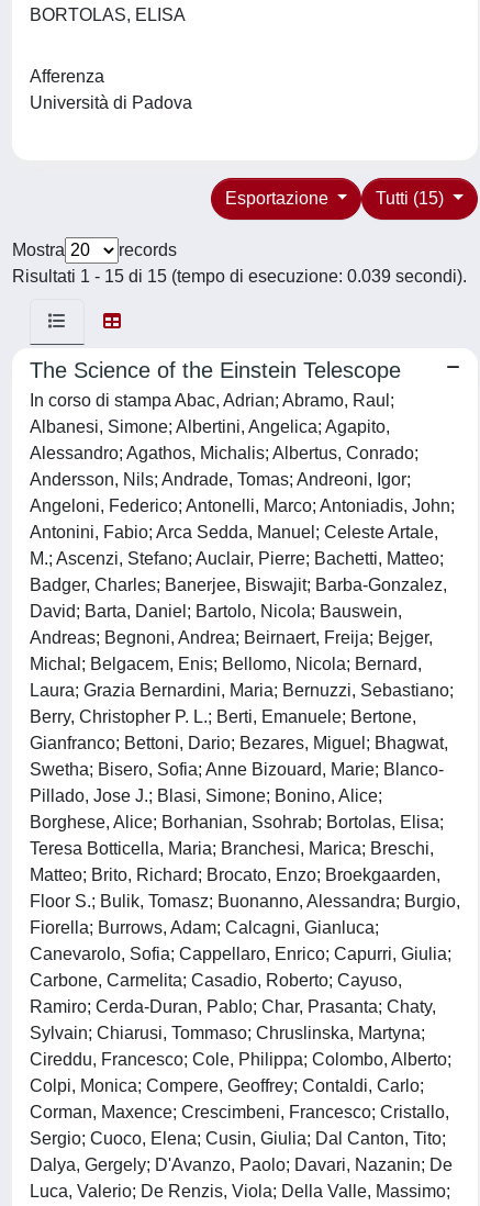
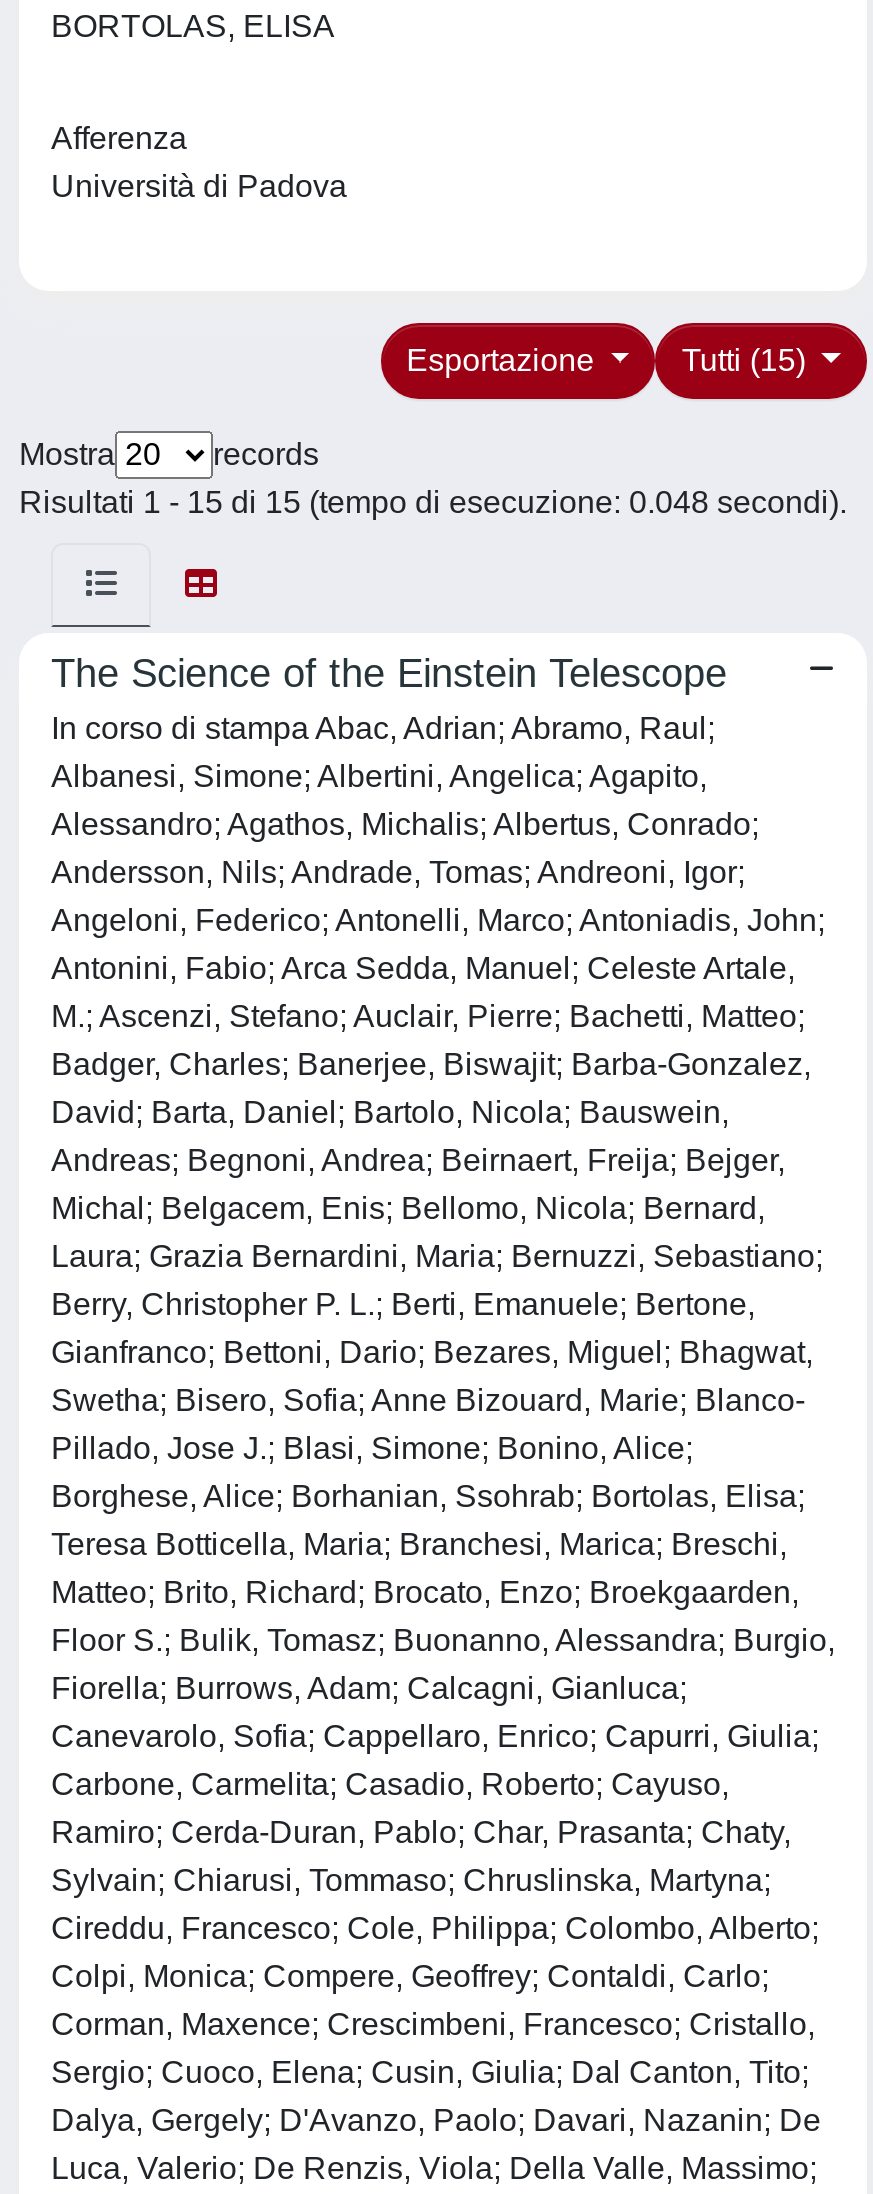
- Risultati 1 - 15 di 15 (tempo di esecuzione: 0.039 secondi).
+ Risultati 1 - 15 di 15 (tempo di esecuzione: 0.048 secondi).
